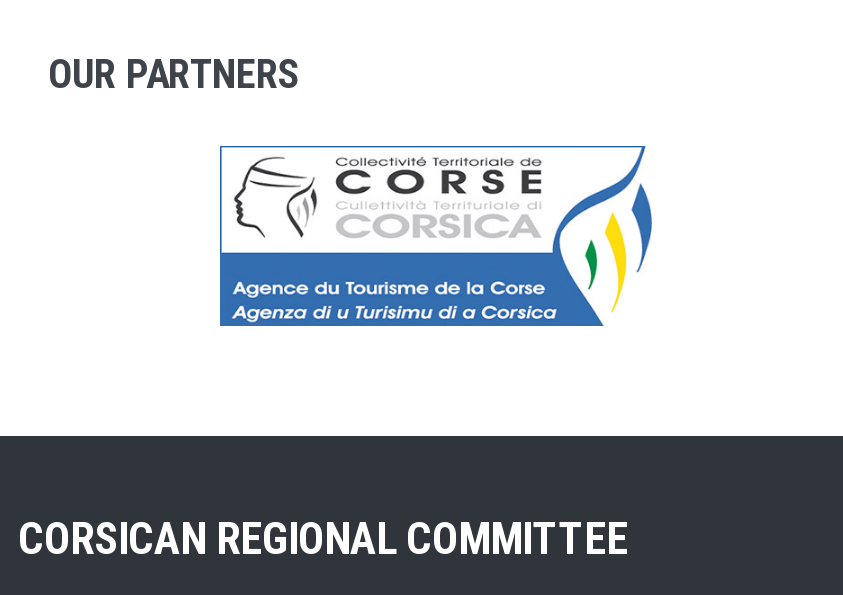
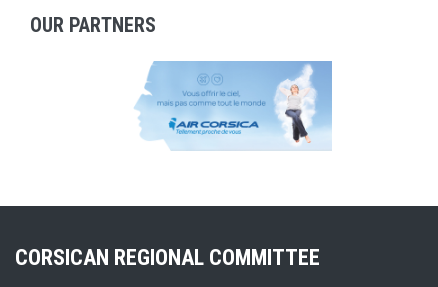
- [image]
+ [image]
